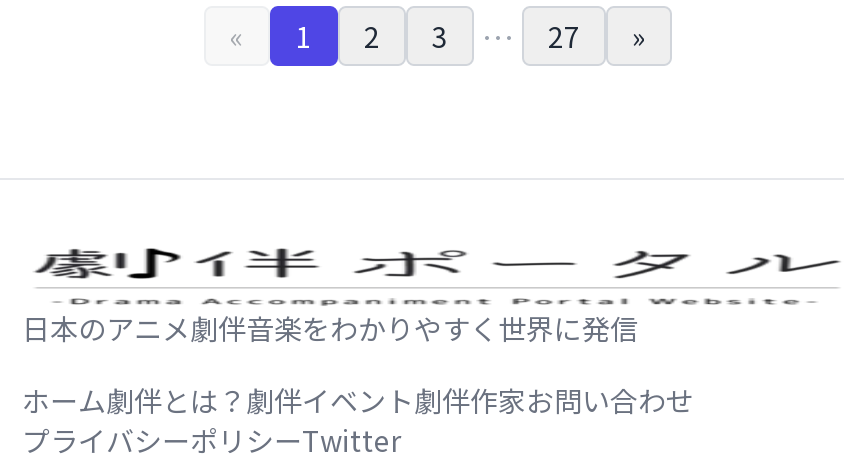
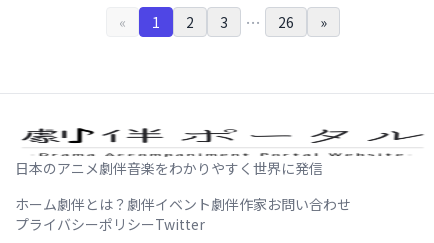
- 27
+ 26
